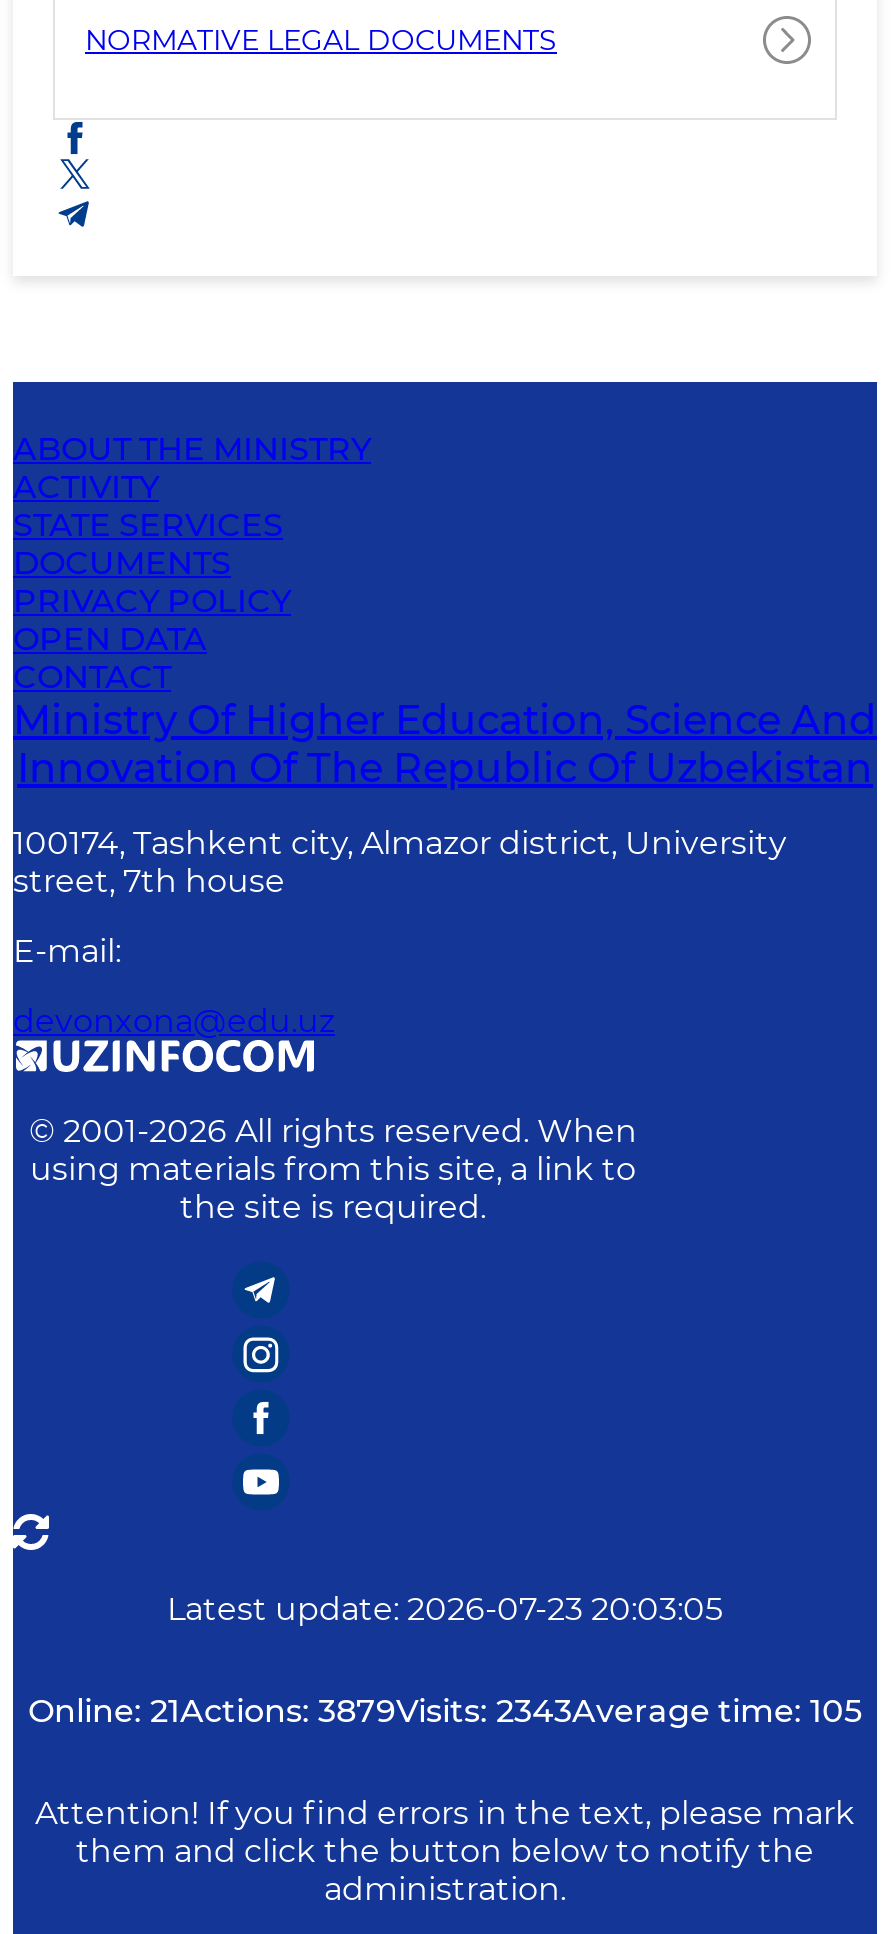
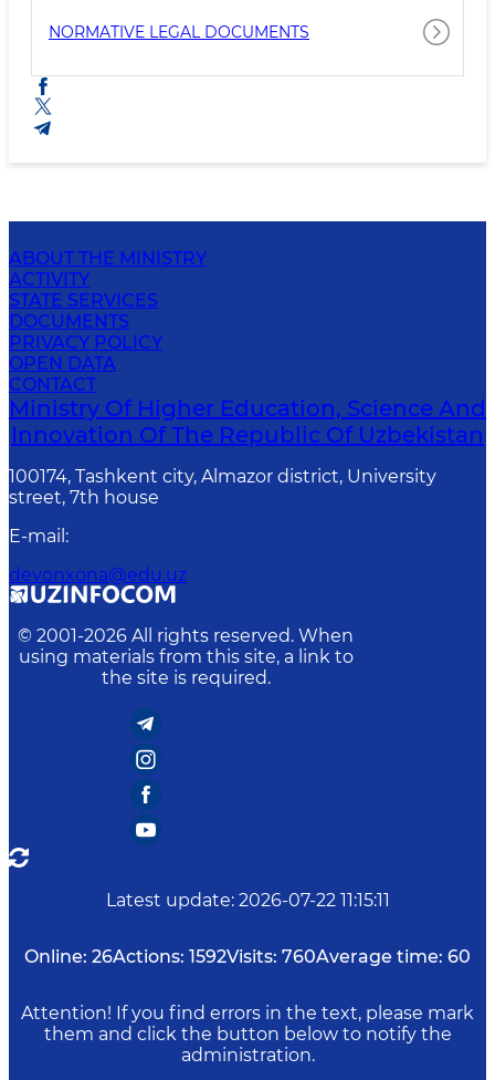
- Latest update: 2026-07-23 20:03:05
+ Latest update: 2026-07-22 11:15:11

- Online: 21Actions: 3879Visits: 2343Average time: 105
+ Online: 26Actions: 1592Visits: 760Average time: 60
